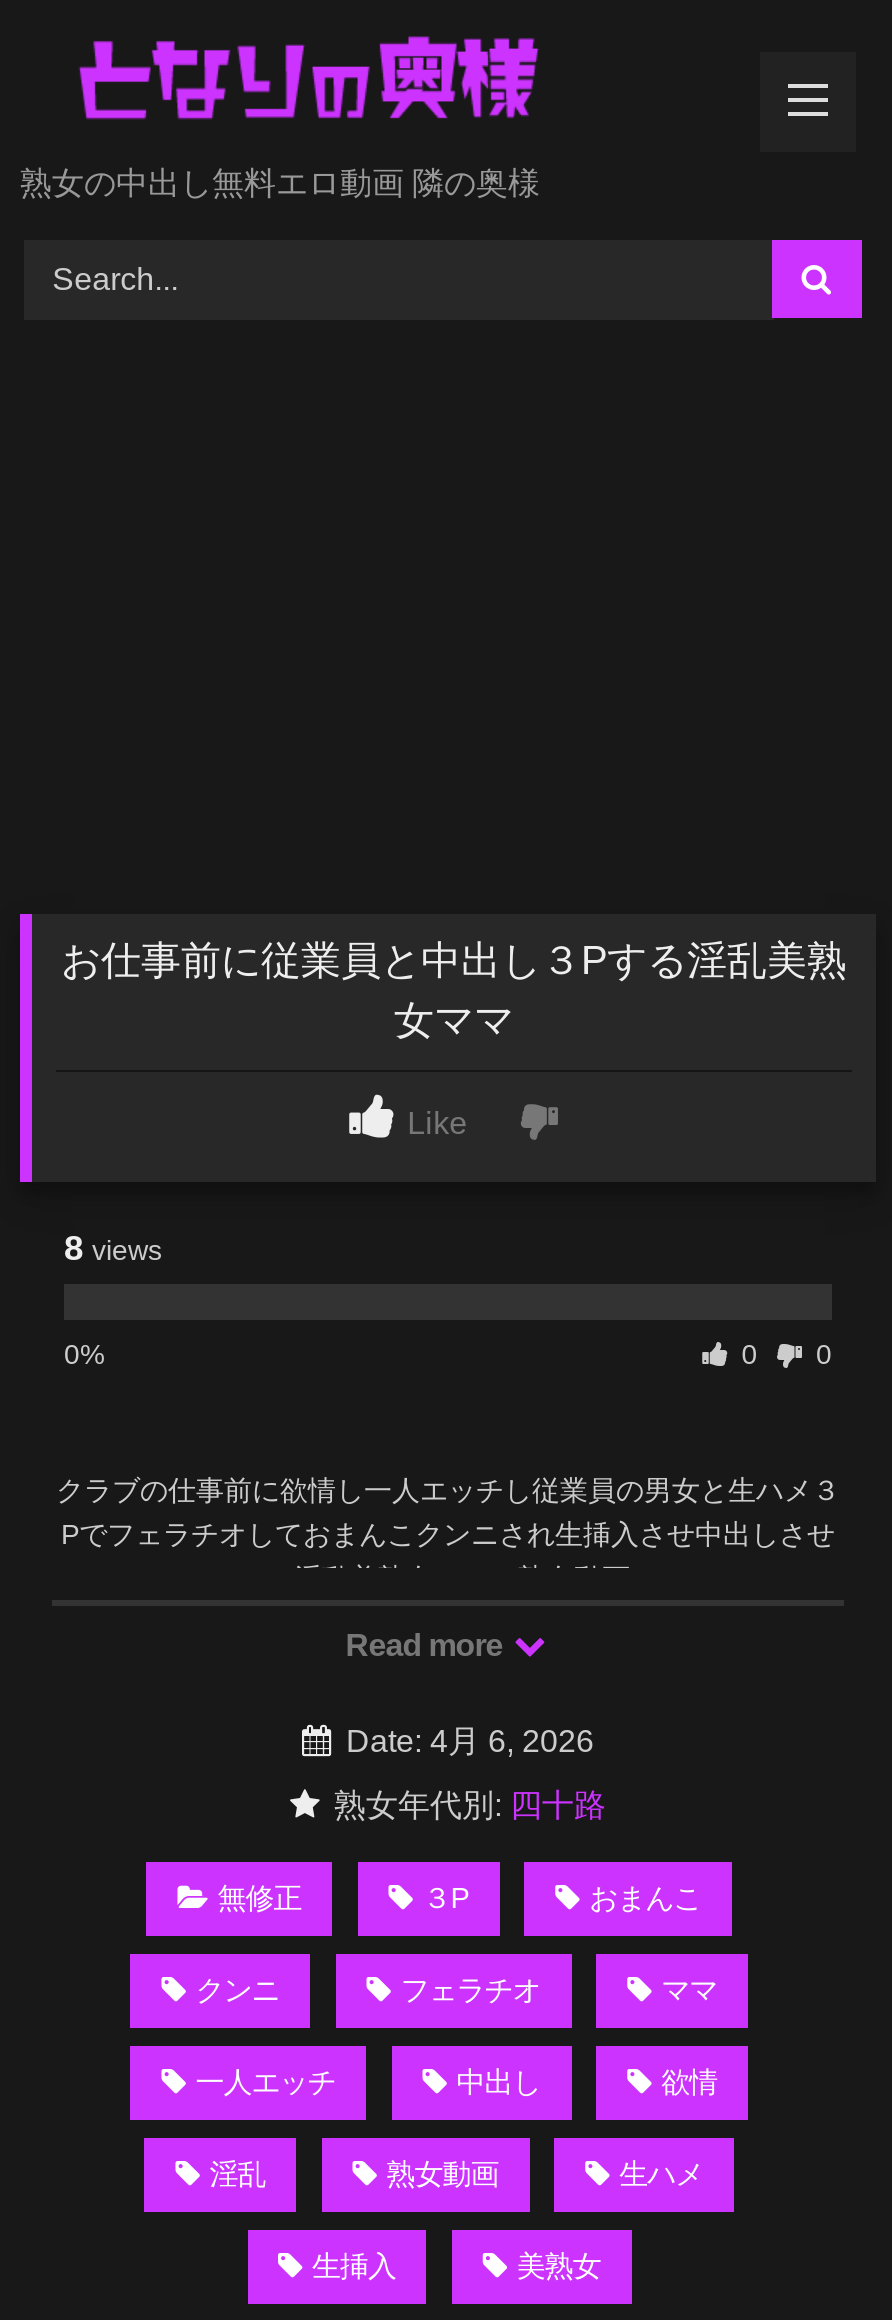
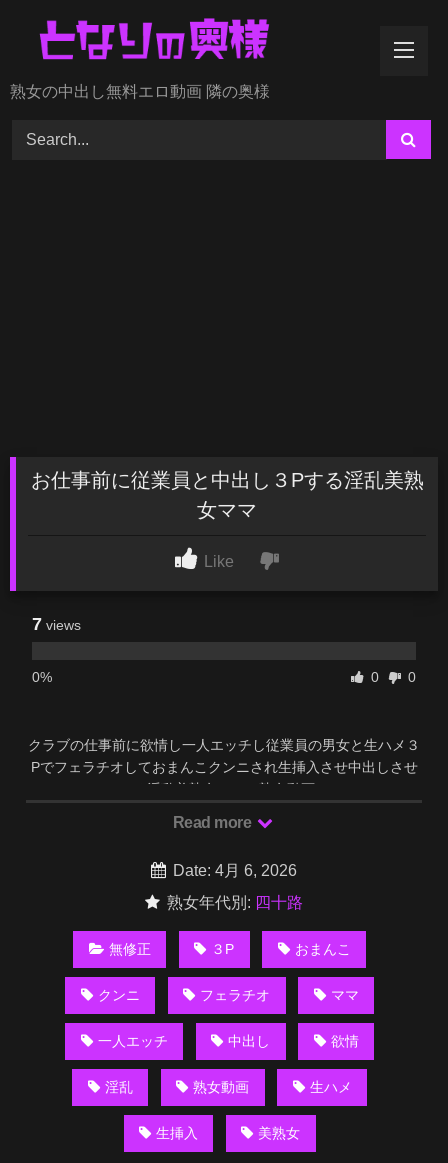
- 8 views
+ 7 views
